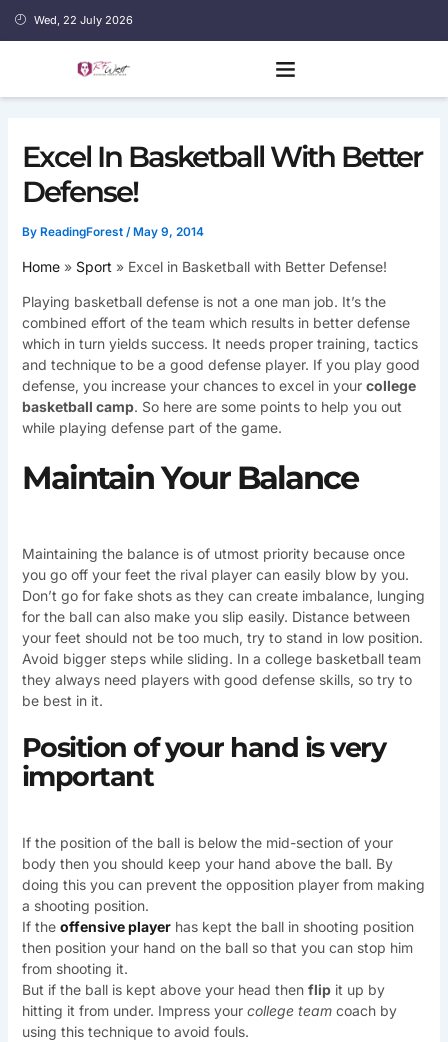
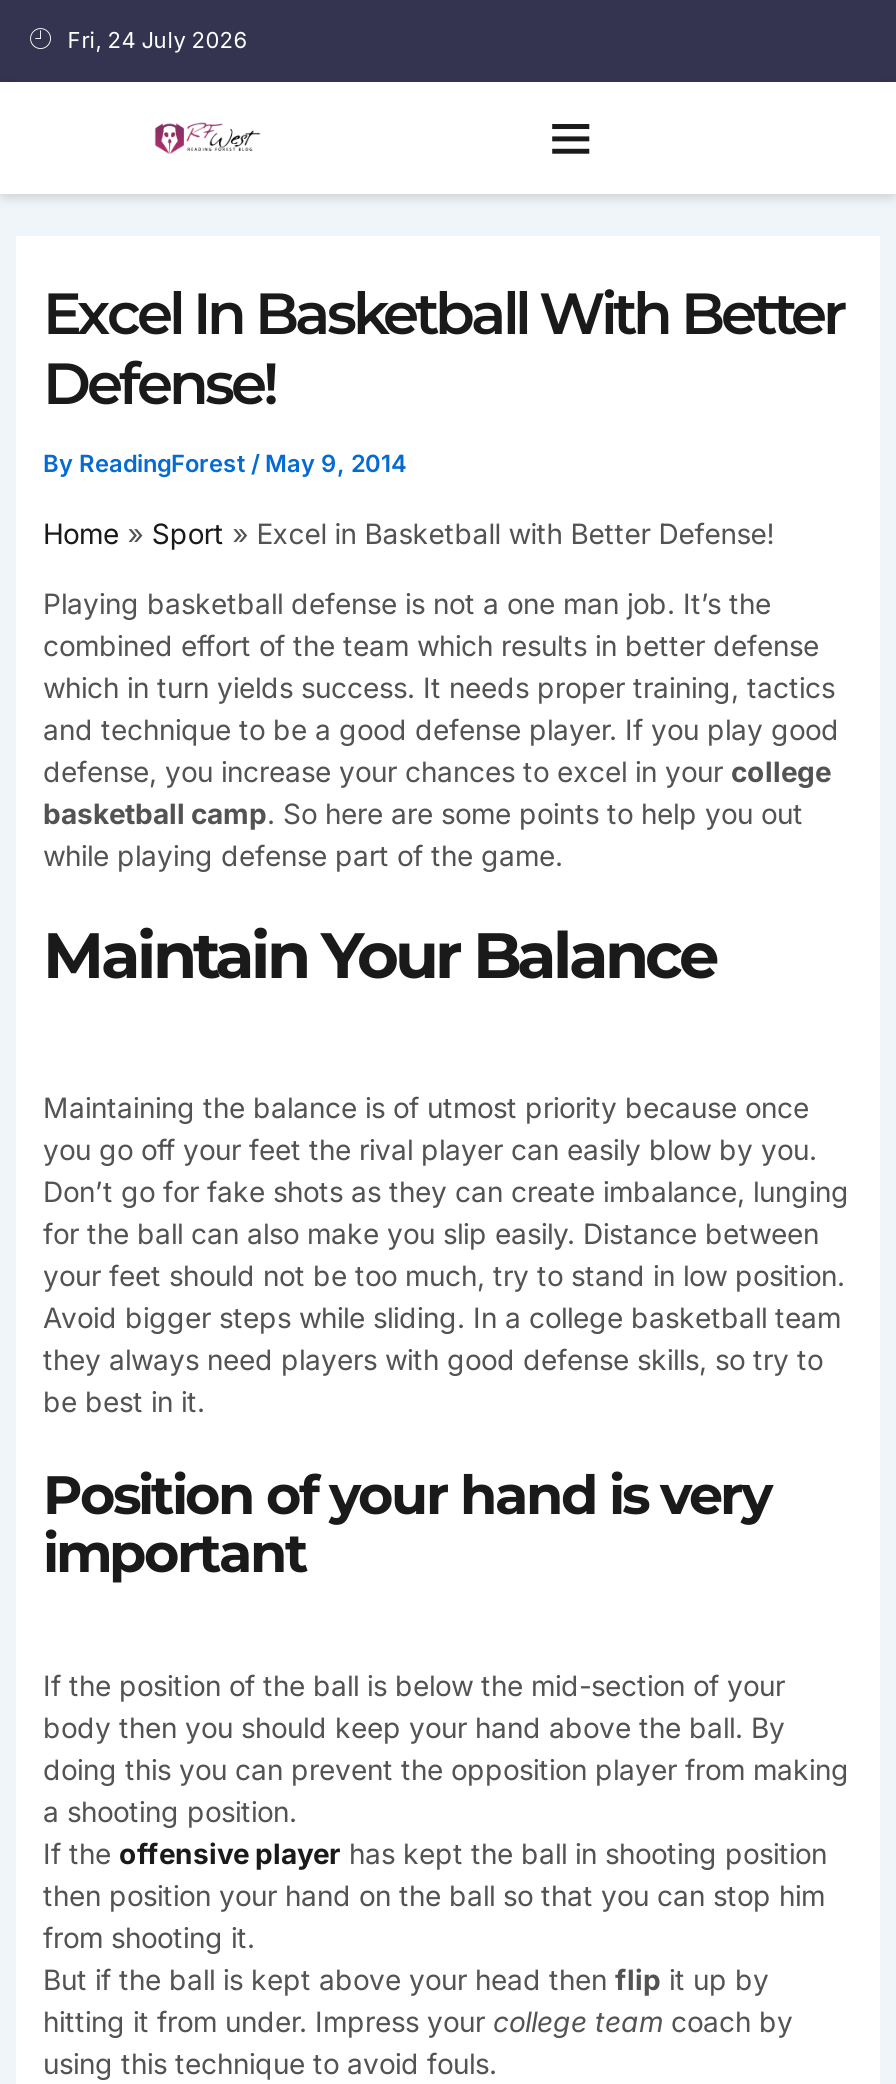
- Wed, 22 July 2026
+ Fri, 24 July 2026
